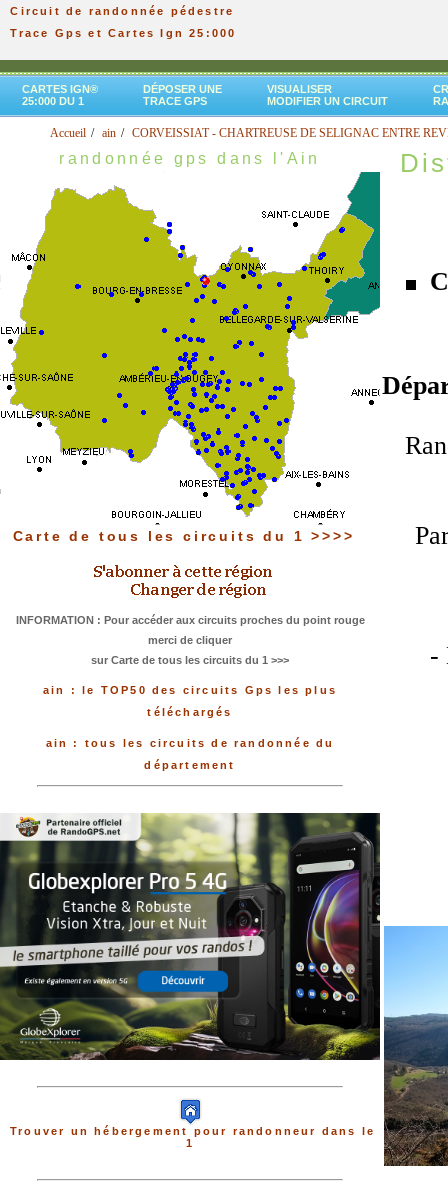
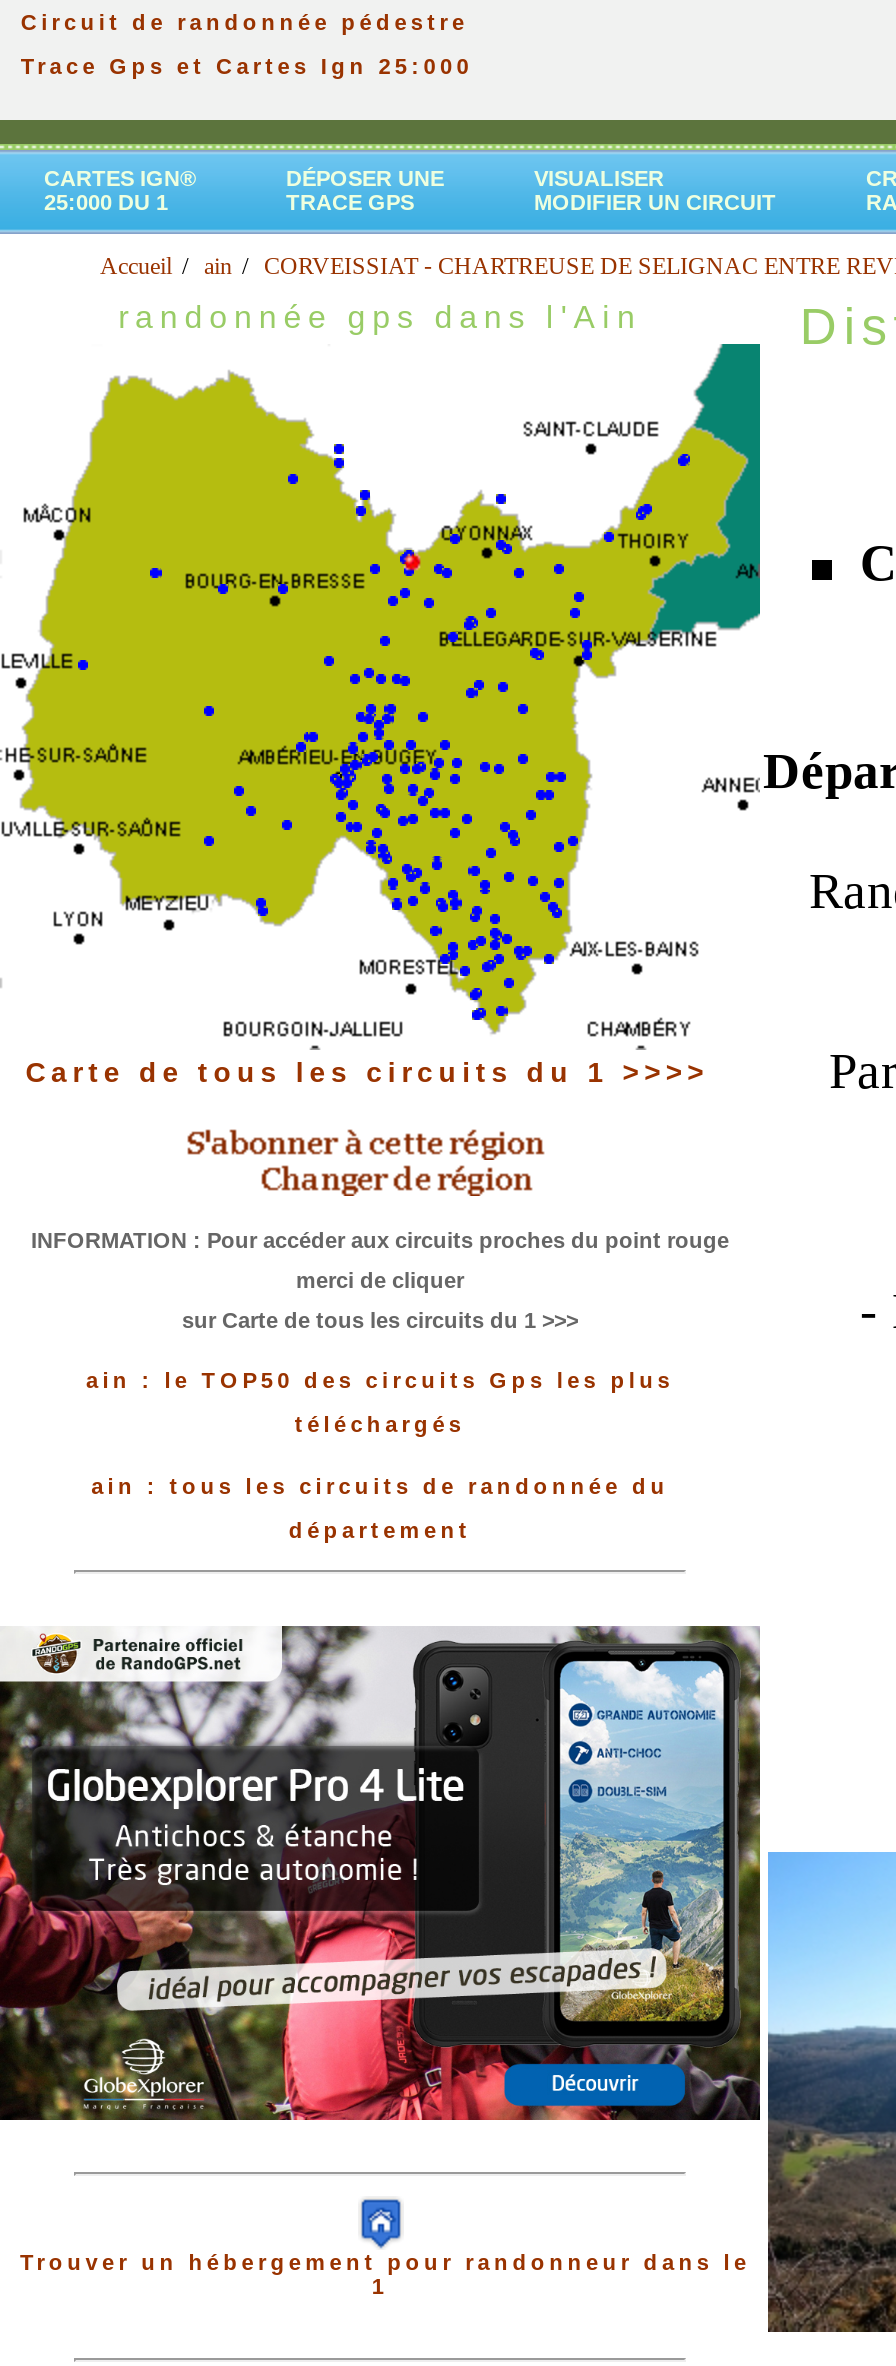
- [image]
+ [image]
